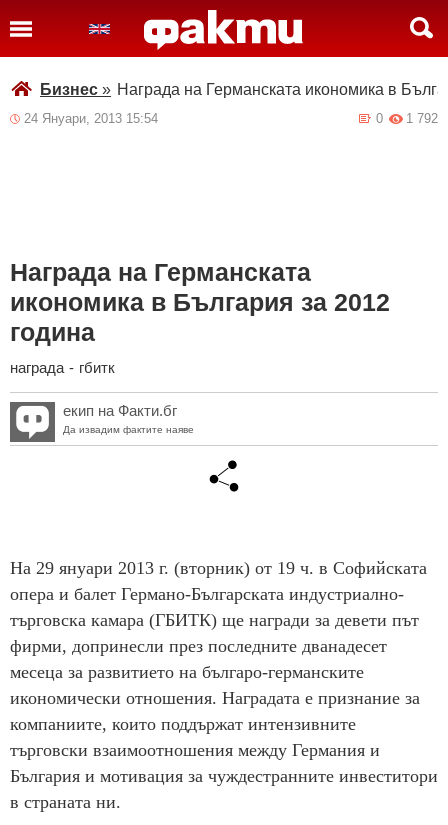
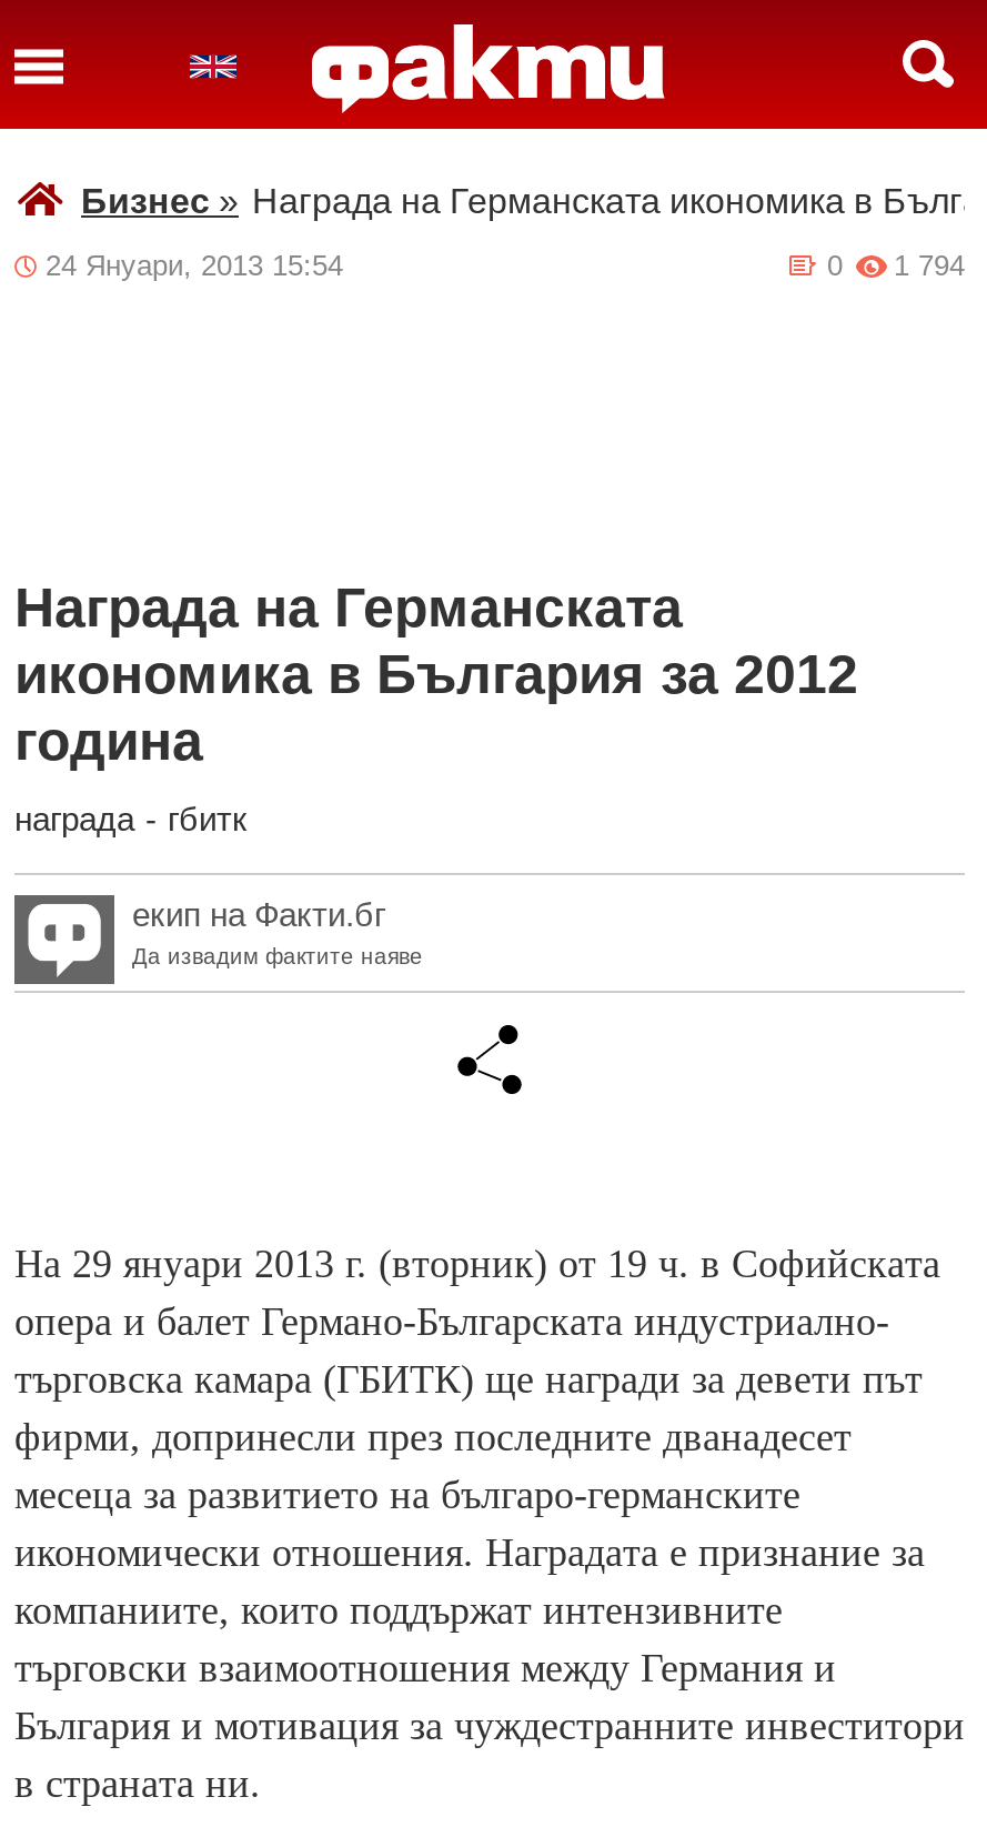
- 0 1 792
+ 0 1 794
